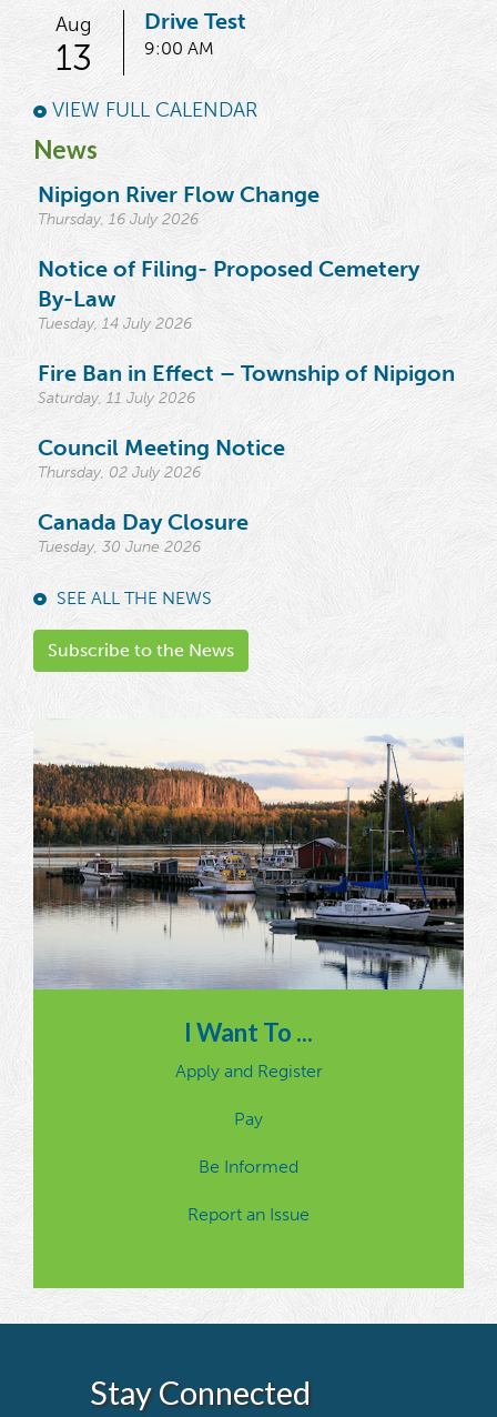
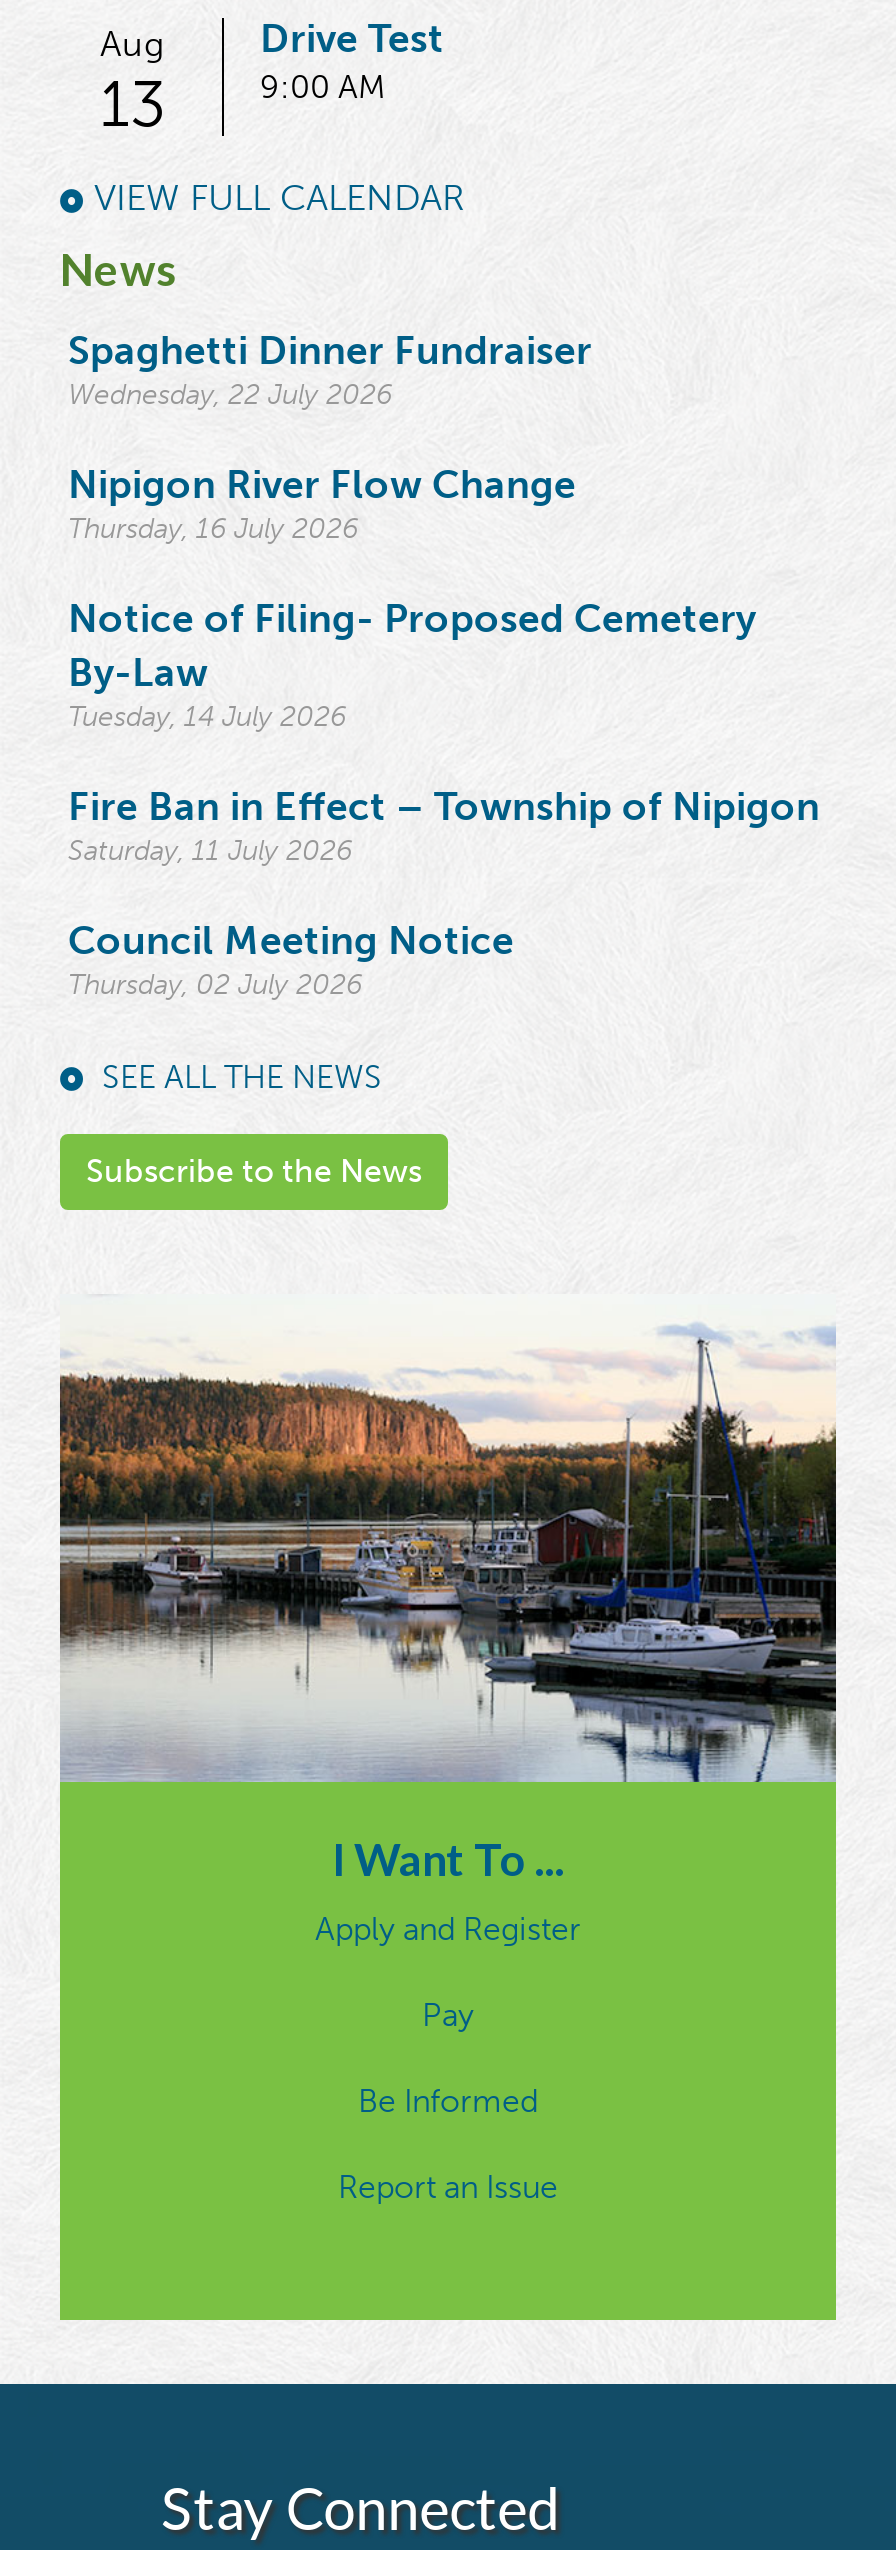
+ Spaghetti Dinner Fundraiser
+ Wednesday, 22 July 2026

moved down: Nipigon River Flow Change | Thursday, 16 July 2026 | Notice of Filing- Proposed Cemetery | ... | Council Meeting Notice | Thursday, 02 July 2026

- Canada Day Closure
- Tuesday, 30 June 2026
